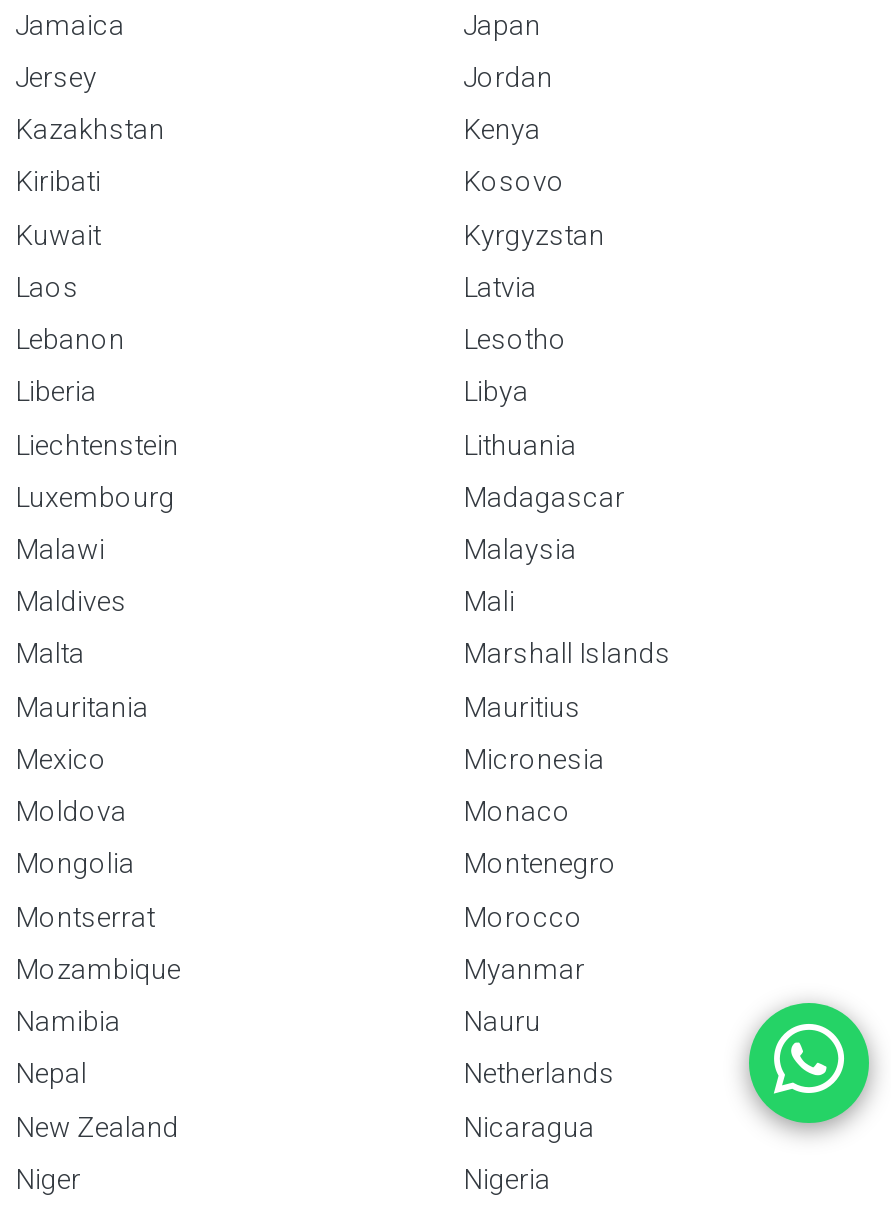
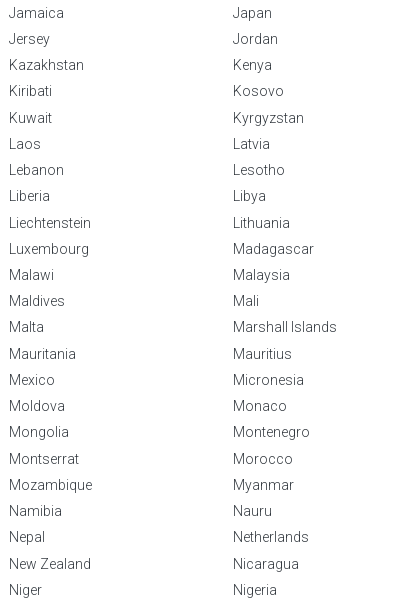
- [image]
